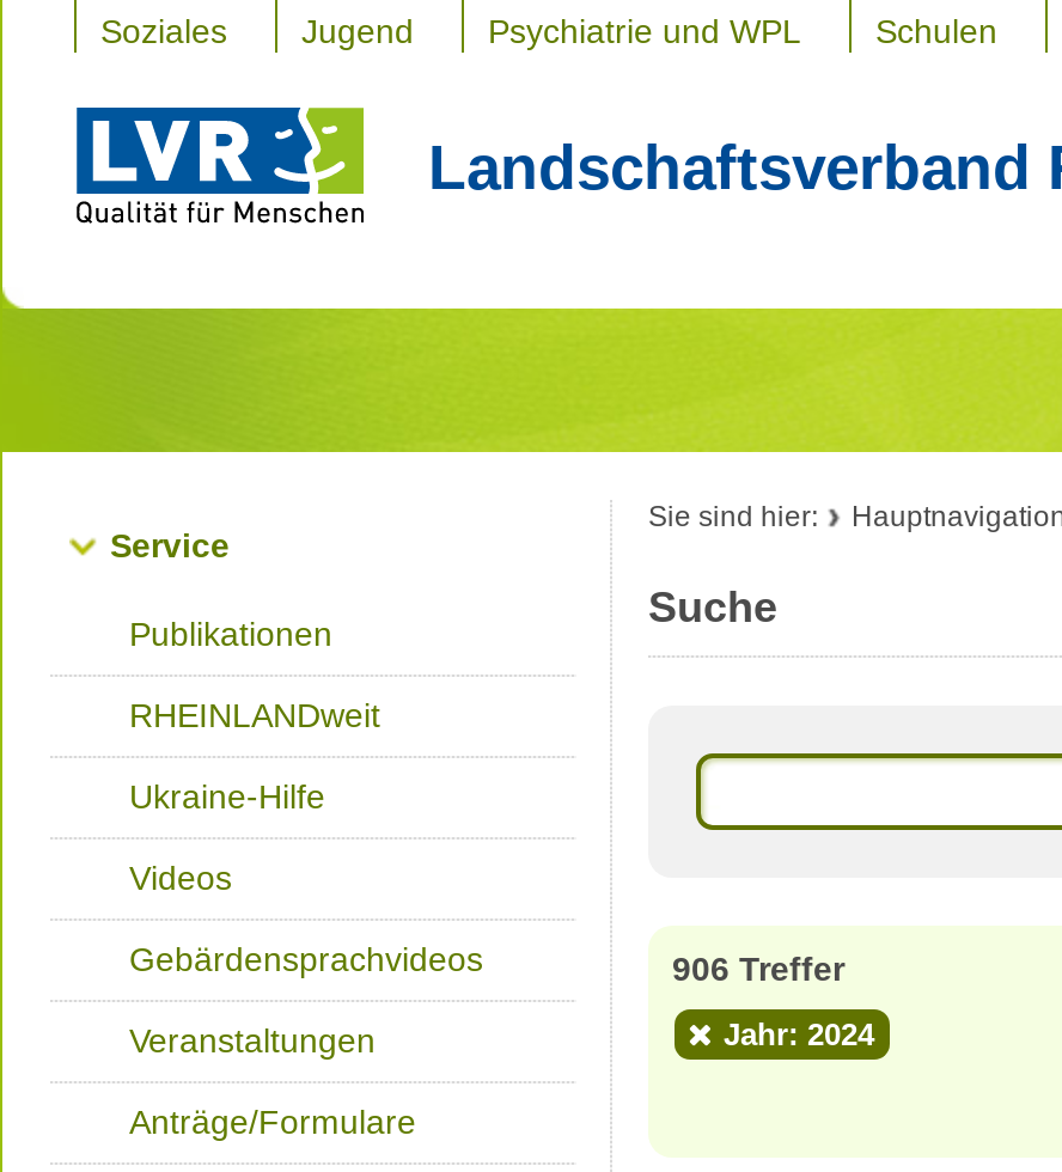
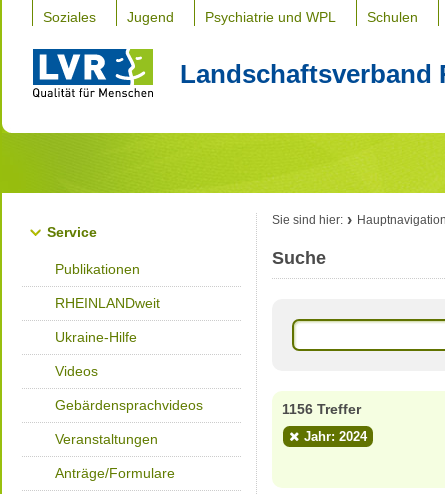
- 906 Treffer
+ 1156 Treffer
